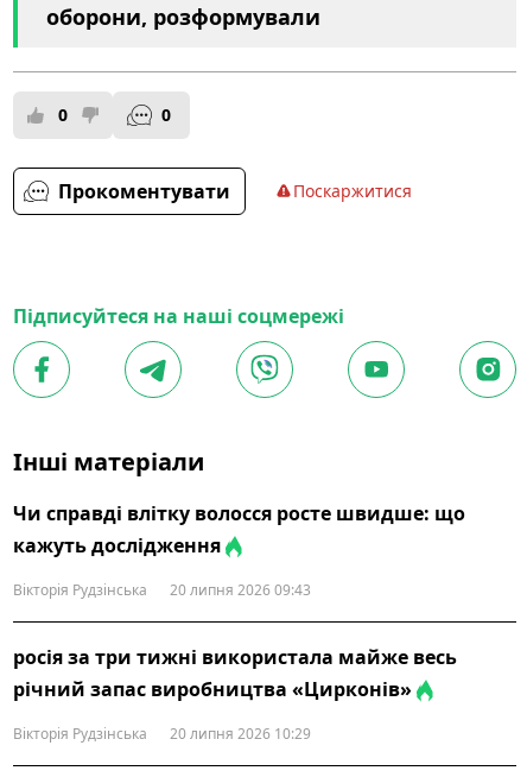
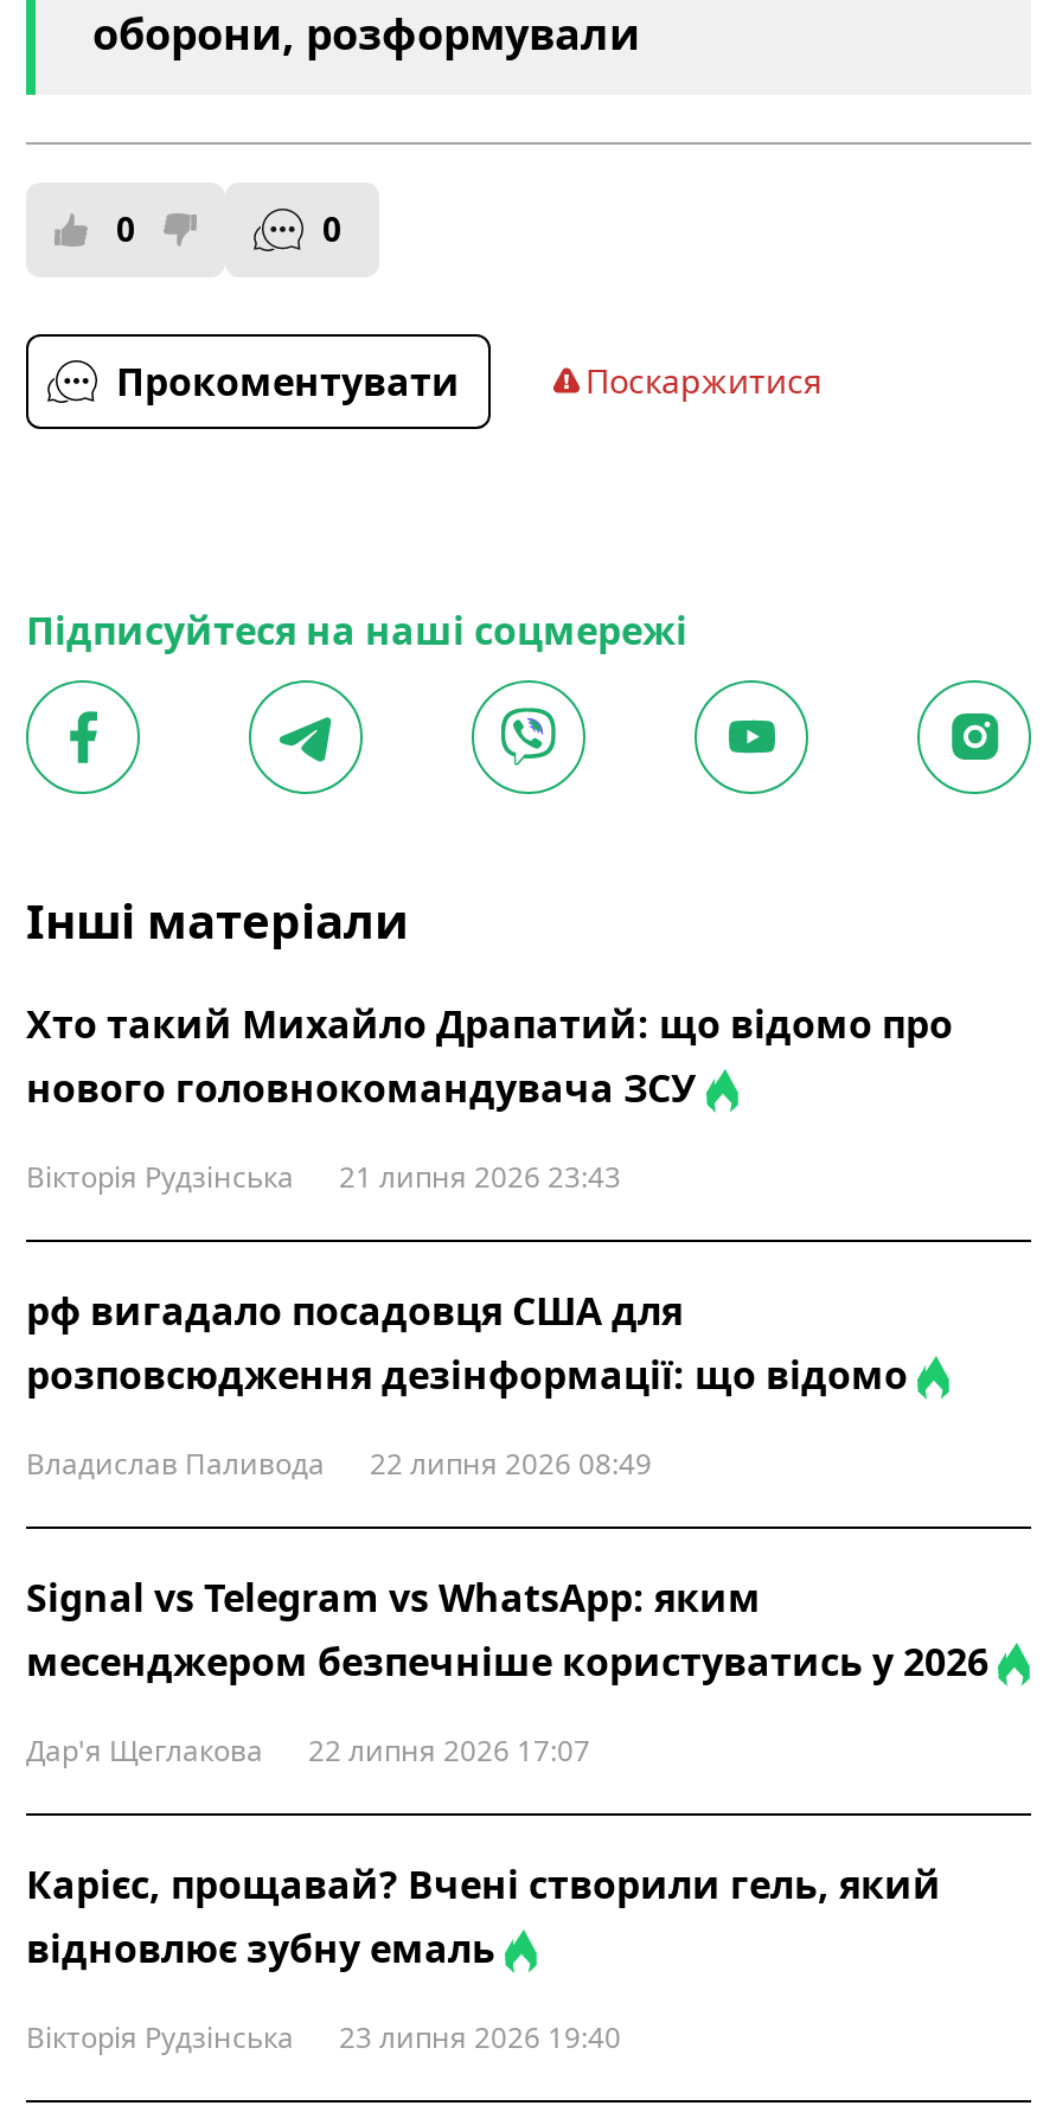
- Чи справді влітку волосся росте швидше: що
- кажуть дослідження
+ Хто такий Михайло Драпатий: що відомо про
+ нового головнокомандувача ЗСУ

- 20 липня 2026 09:43
- росія за три тижні використала майже весь
- річний запас виробництва «Цирконів»
+ 21 липня 2026 23:43
+ рф вигадало посадовця США для
+ розповсюдження дезінформації: що відомо
+ Владислав Паливода
+ 22 липня 2026 08:49
+ Signal vs Telegram vs WhatsApp: яким
+ месенджером безпечніше користуватись у 2026
+ Дар'я Щеглакова
+ 22 липня 2026 17:07
+ Карієс, прощавай? Вчені створили гель, який
+ відновлює зубну емаль

- Вікторія Рудзінська 20 липня 2026 10:29
+ Вікторія Рудзінська 23 липня 2026 19:40
